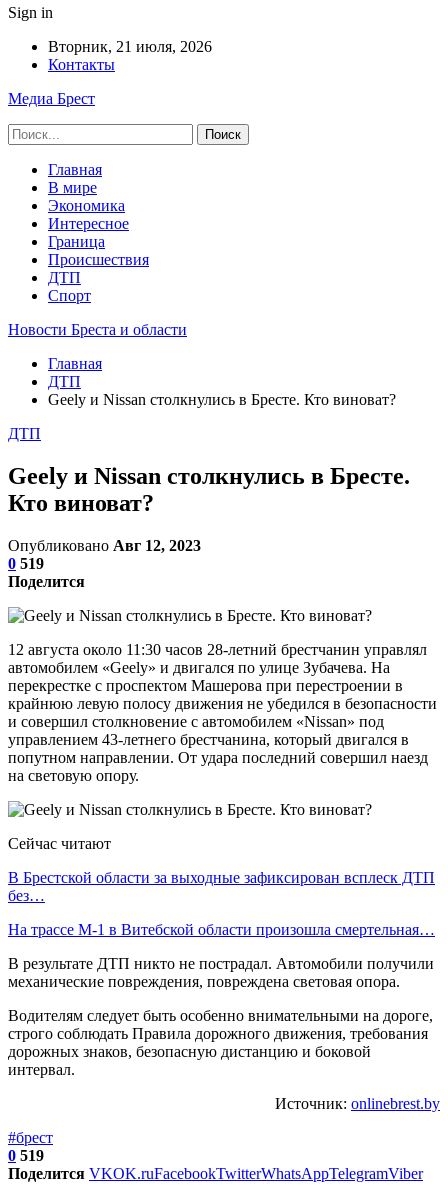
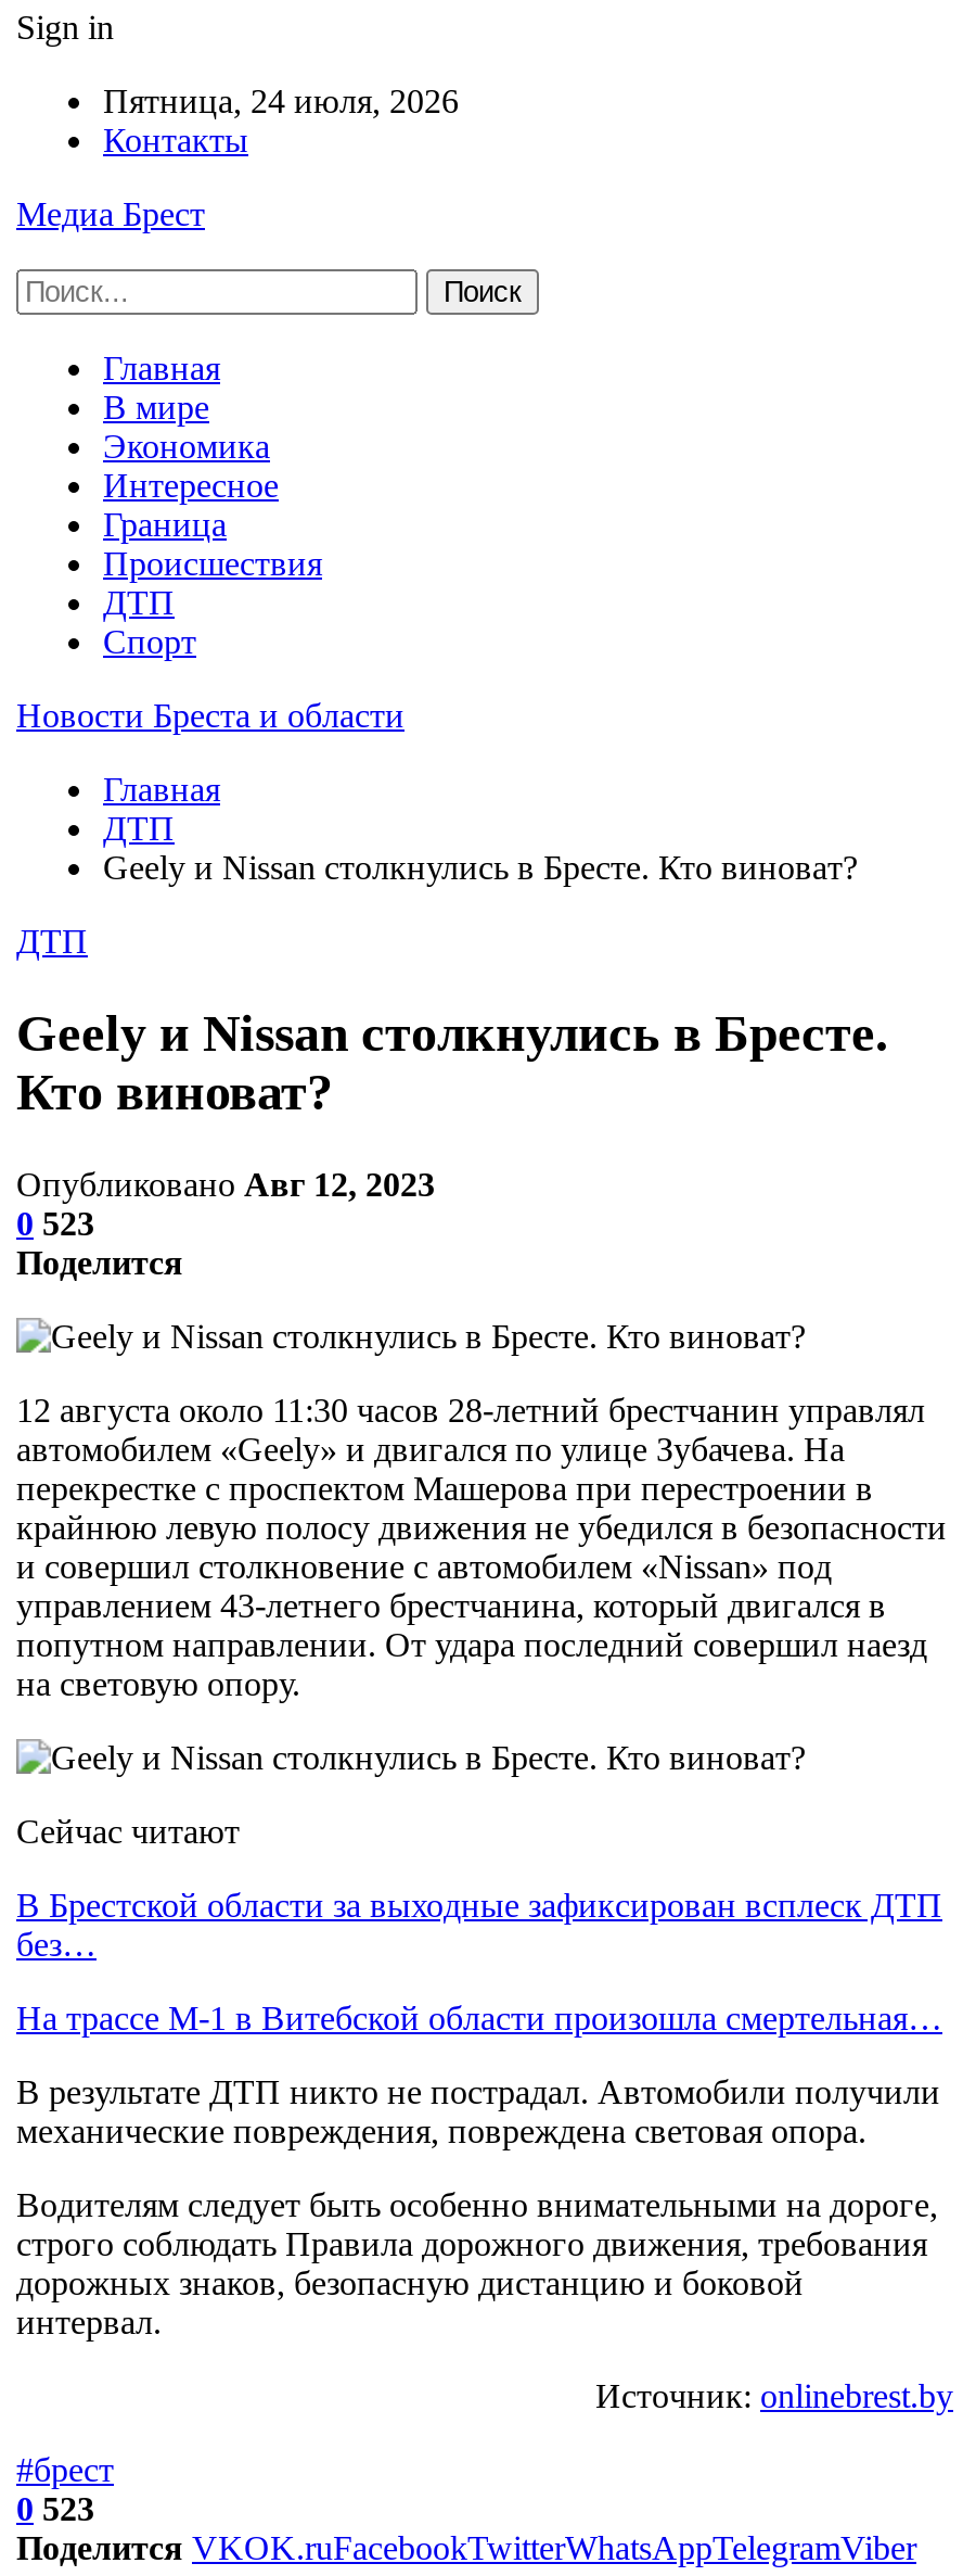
- Вторник, 21 июля, 2026
+ Пятница, 24 июля, 2026

- 0 519
+ 0 523

- 0 519
+ 0 523
